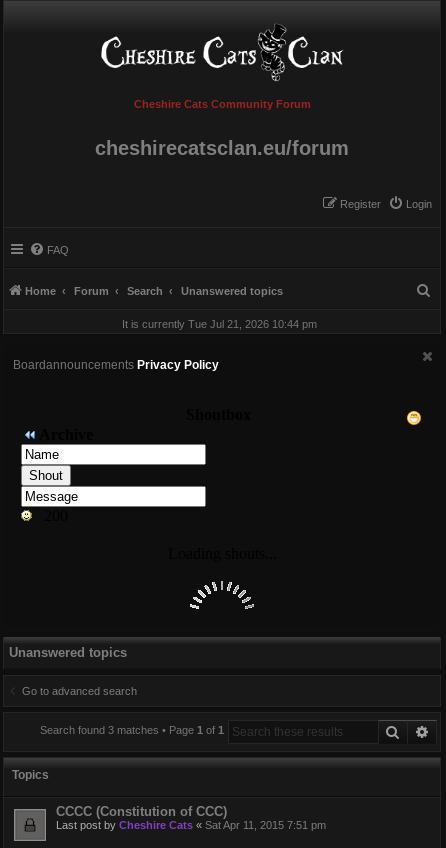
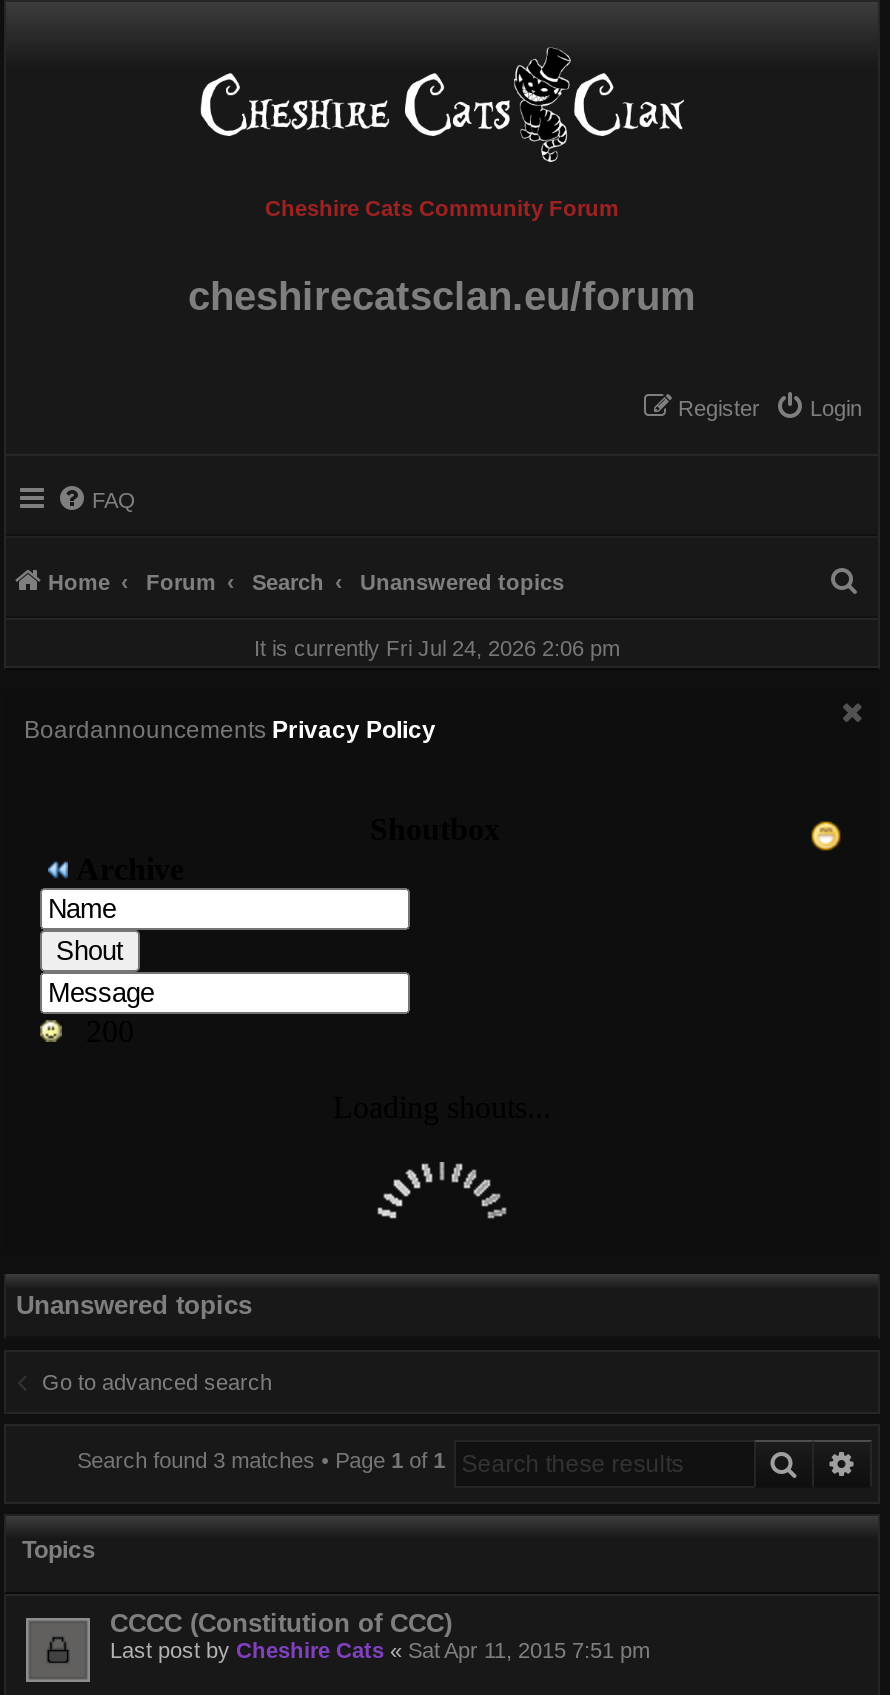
- It is currently Tue Jul 21, 2026 10:44 pm
+ It is currently Fri Jul 24, 2026 2:06 pm
